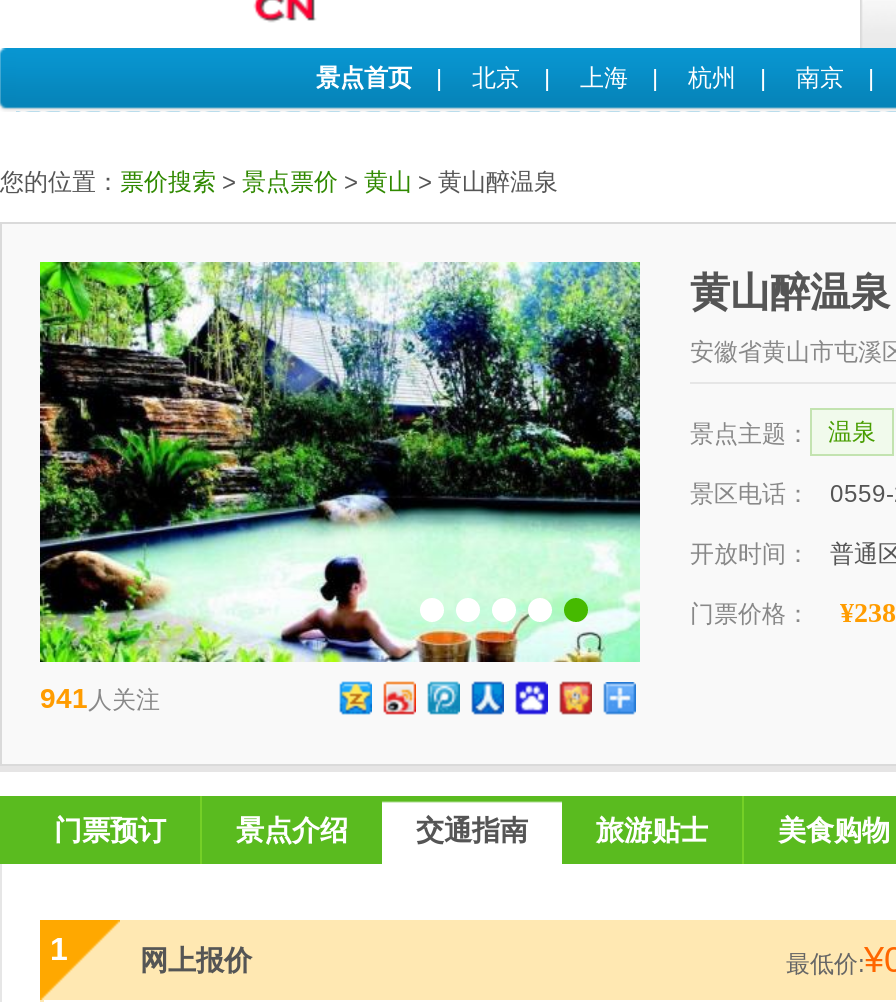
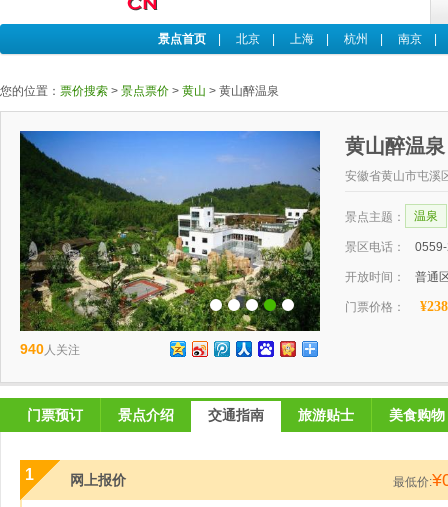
- [image]
- 941人关注
+ [image]
+ 940人关注
